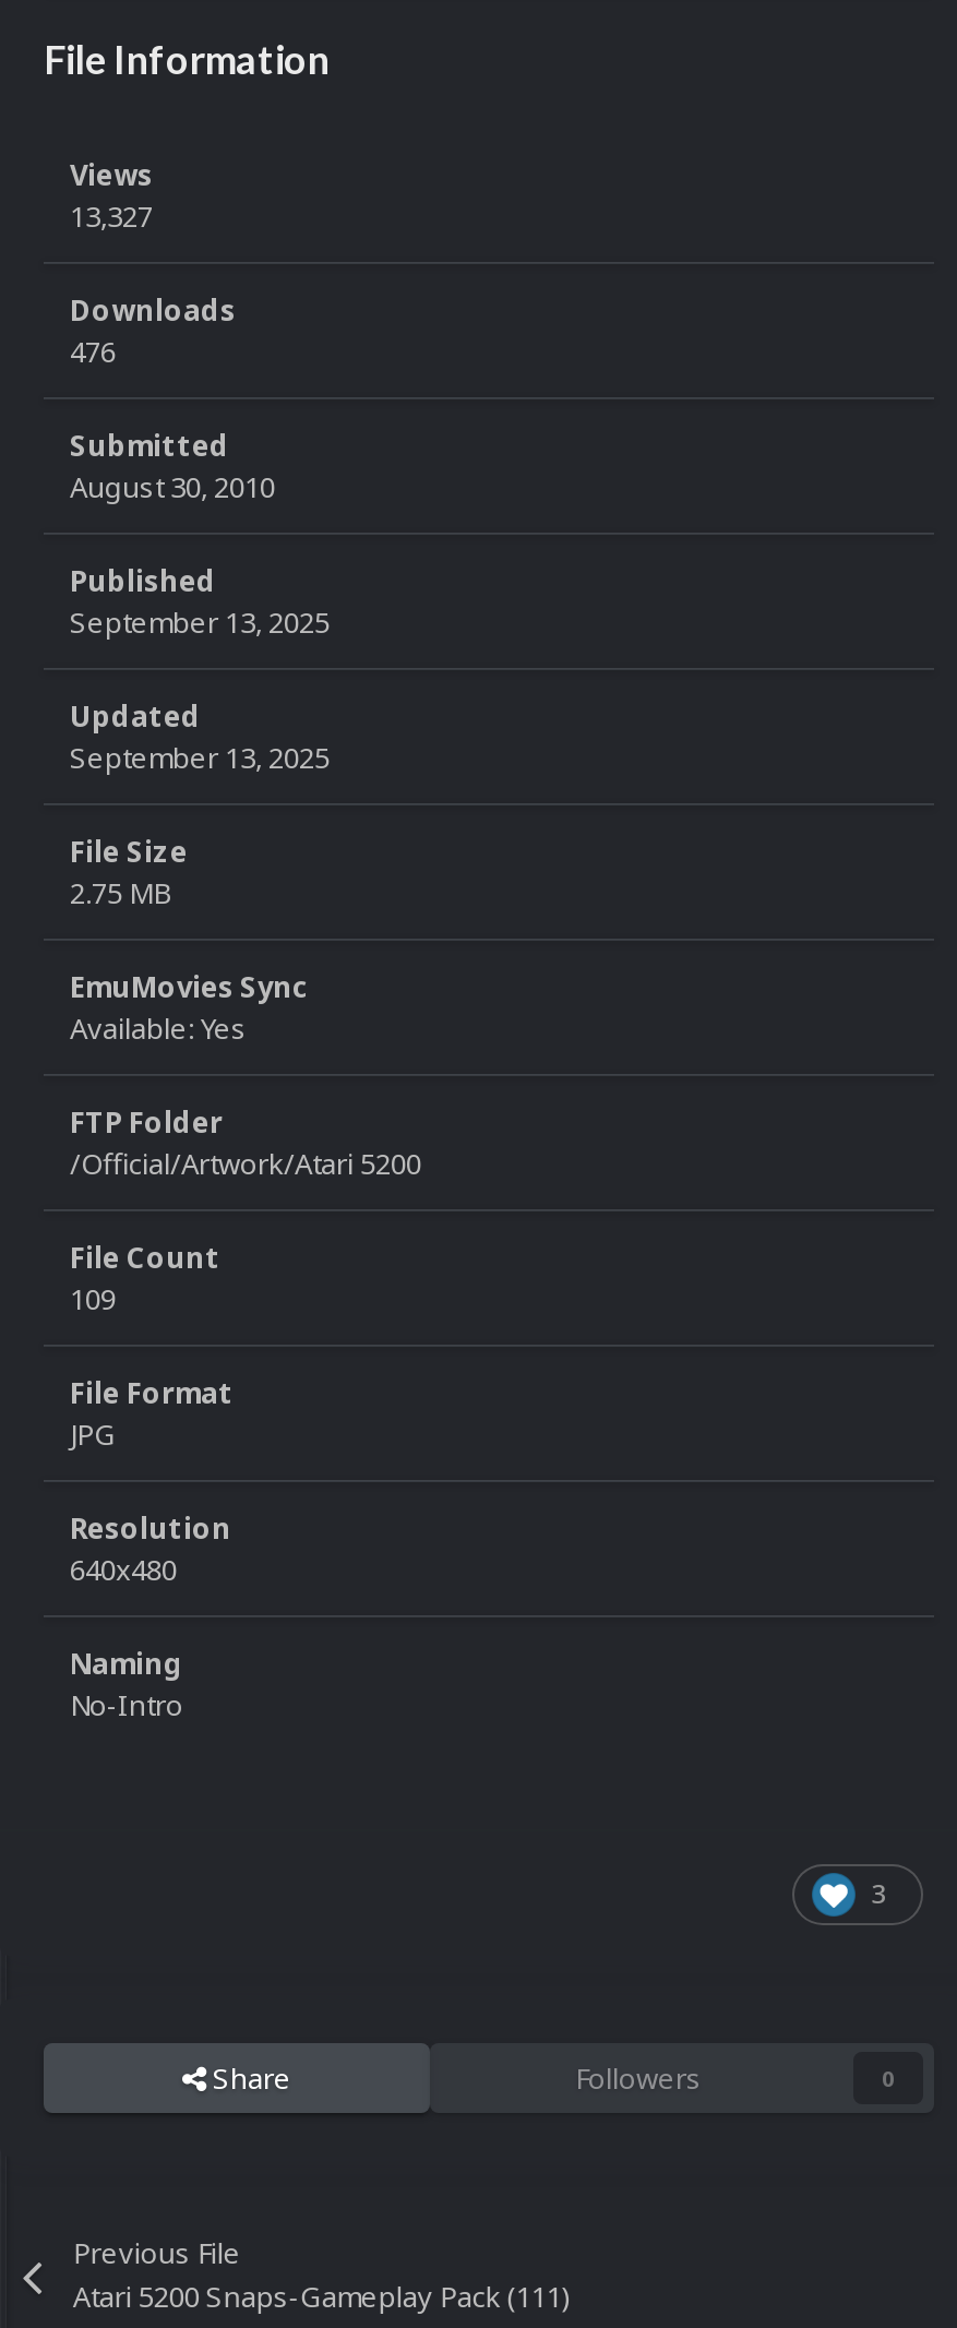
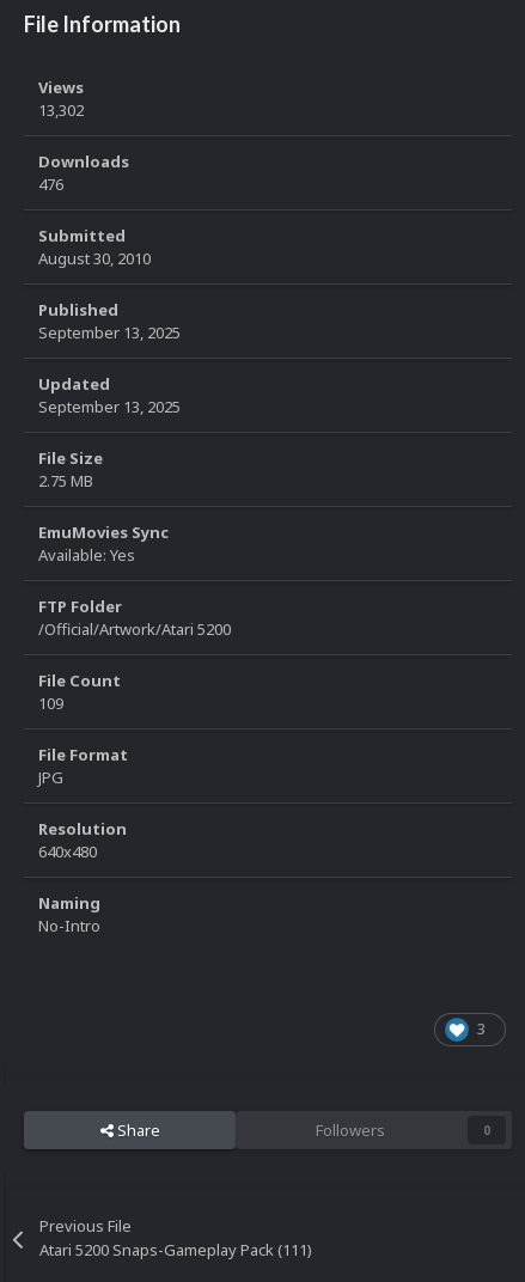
- 13,327
+ 13,302
